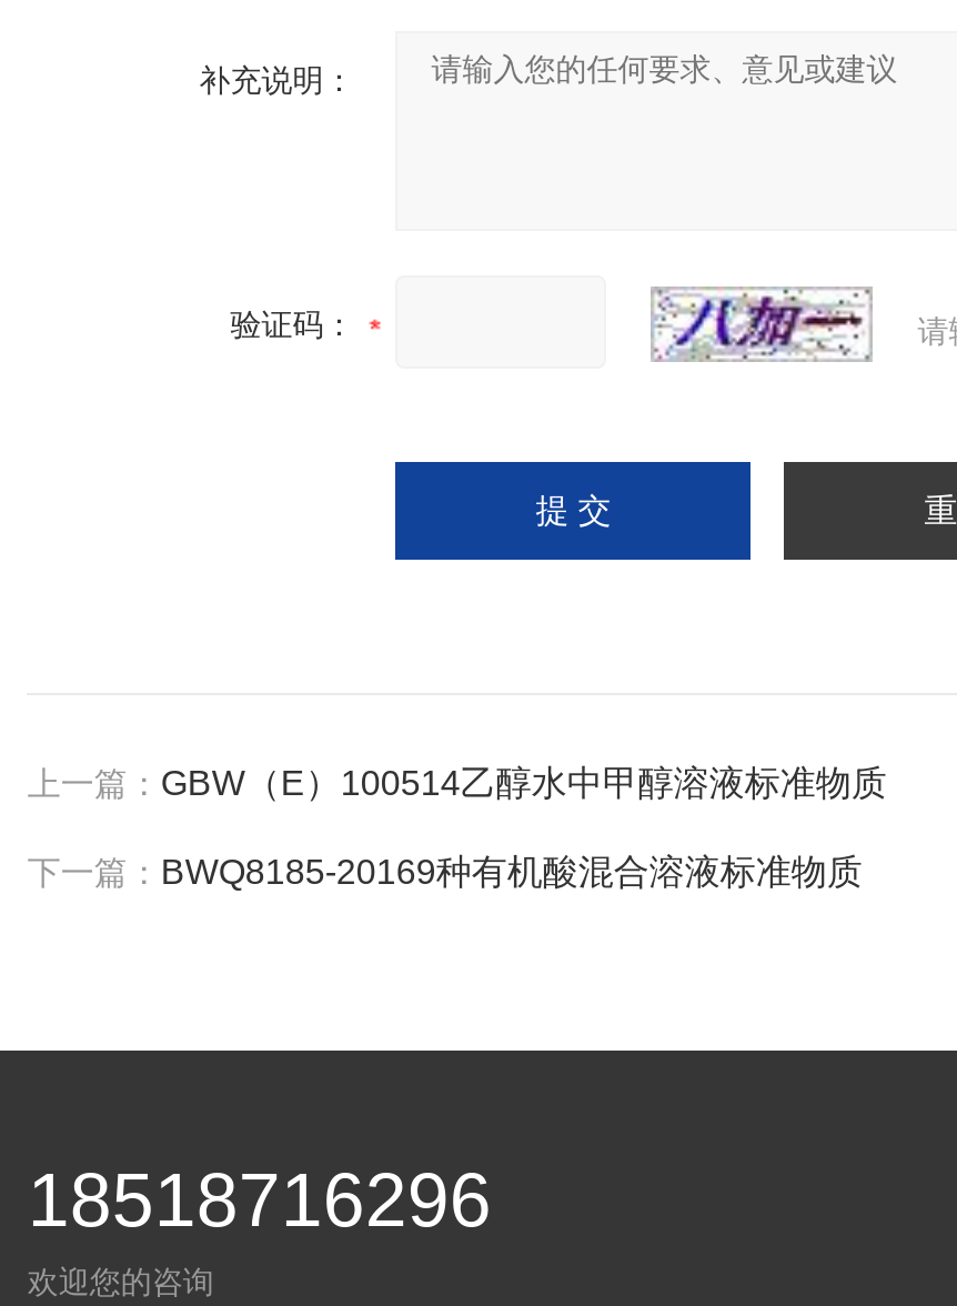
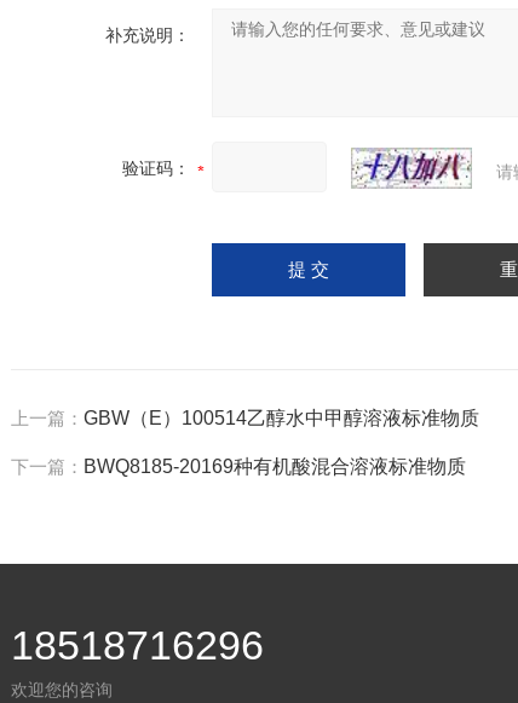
- [image]
+ [image]
